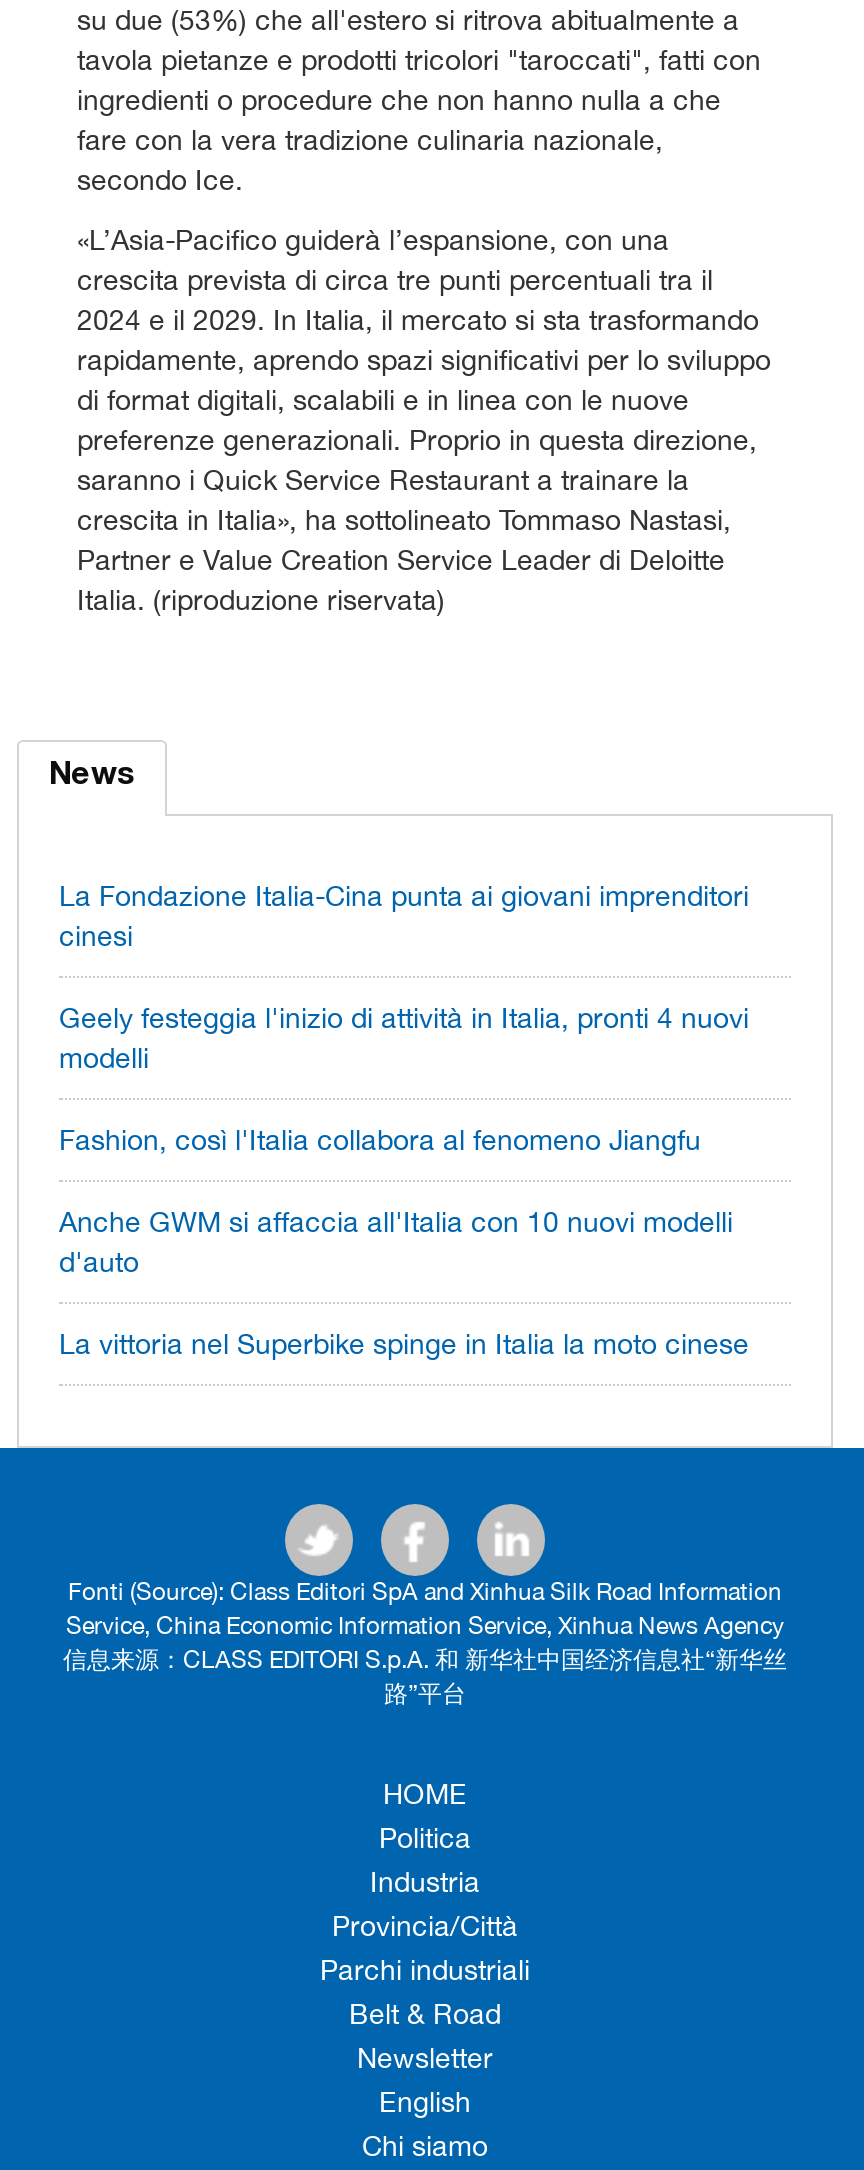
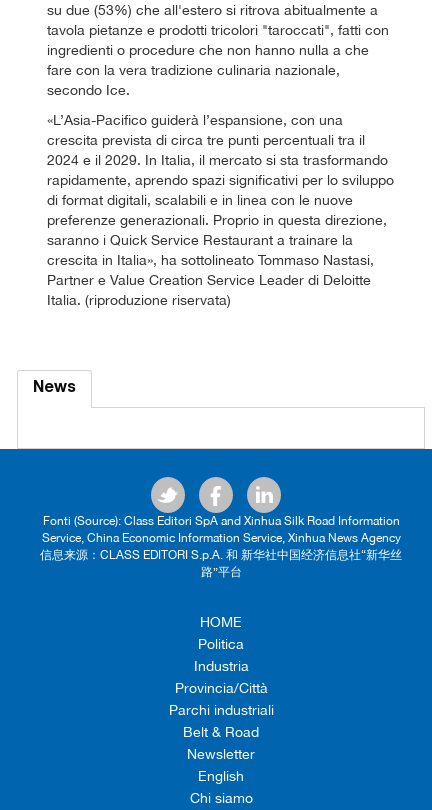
- La Fondazione Italia-Cina punta ai giovani imprenditori
- cinesi
- Geely festeggia l'inizio di attività in Italia, pronti 4 nuovi
- modelli
- Fashion, così l'Italia collabora al fenomeno Jiangfu
- Anche GWM si affaccia all'Italia con 10 nuovi modelli
- d'auto
- La vittoria nel Superbike spinge in Italia la moto cinese
